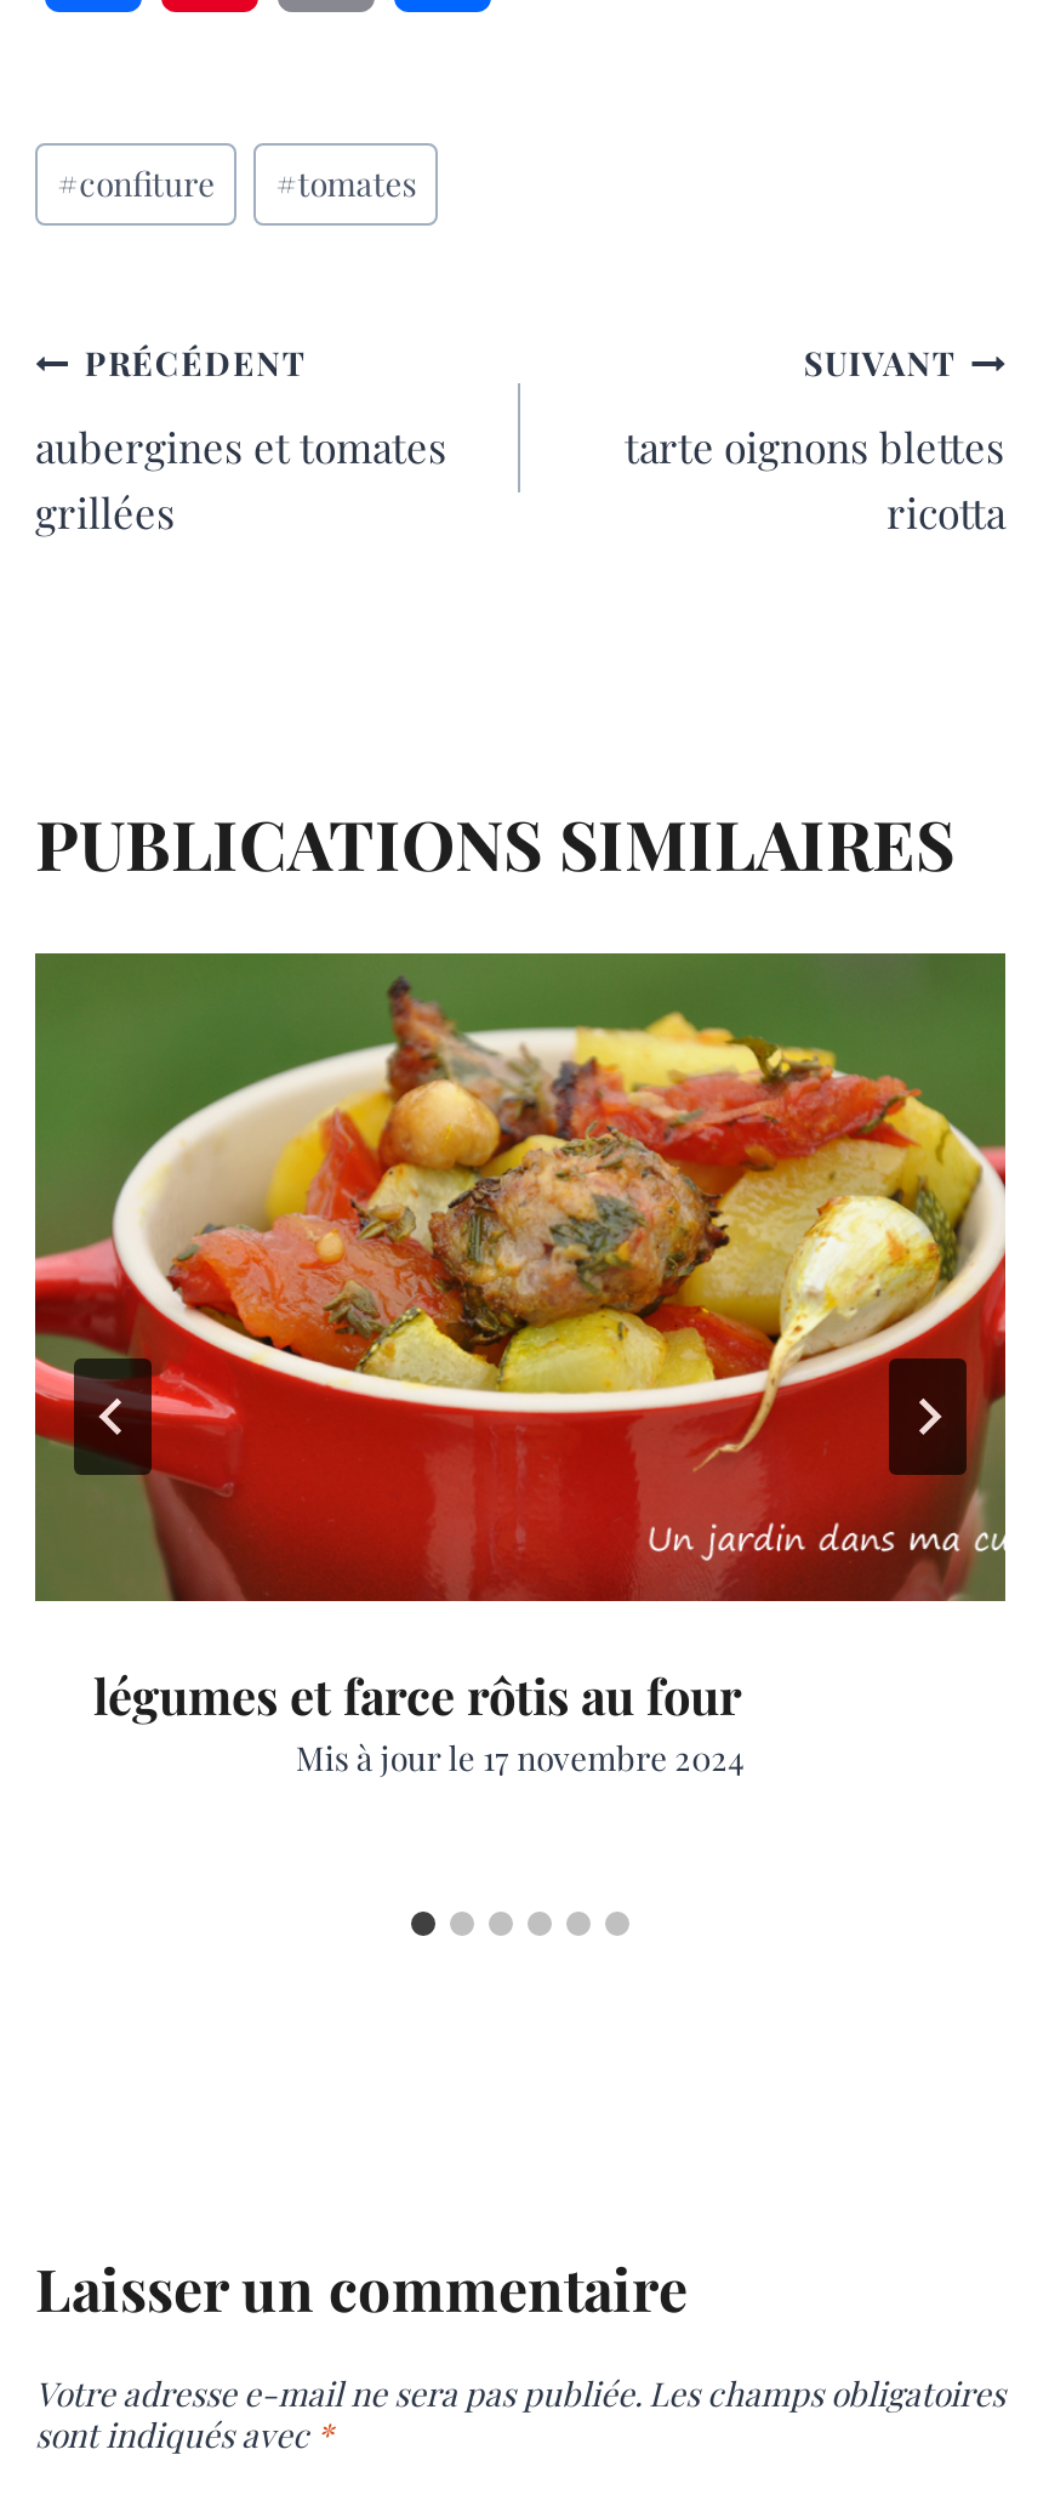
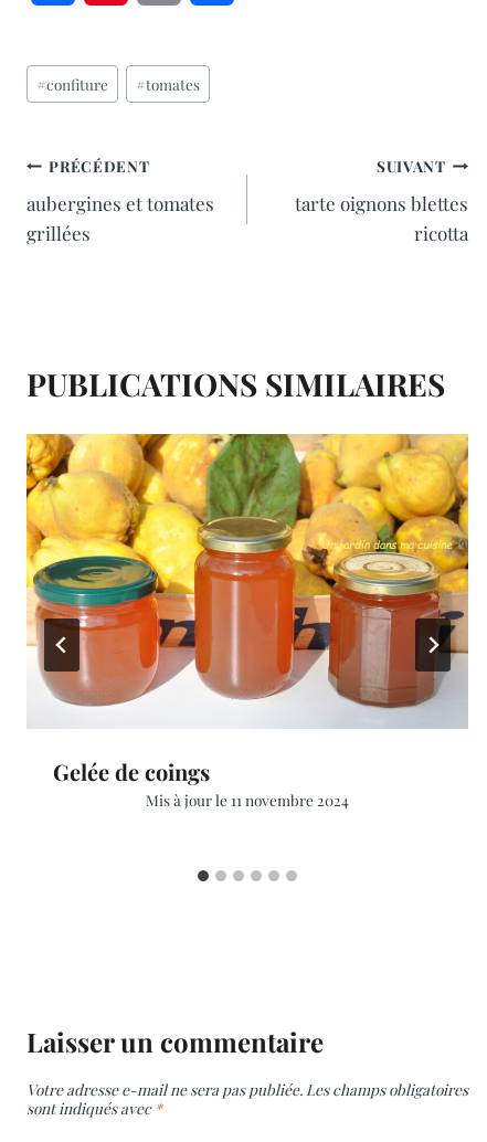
- [image]
- légumes et farce rôtis au four
- Mis à jour le 17 novembre 2024
+ [image]
+ Gelée de coings
+ Mis à jour le 11 novembre 2024
